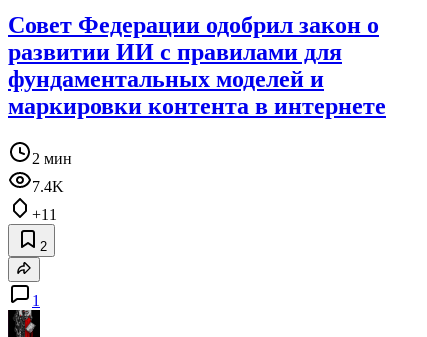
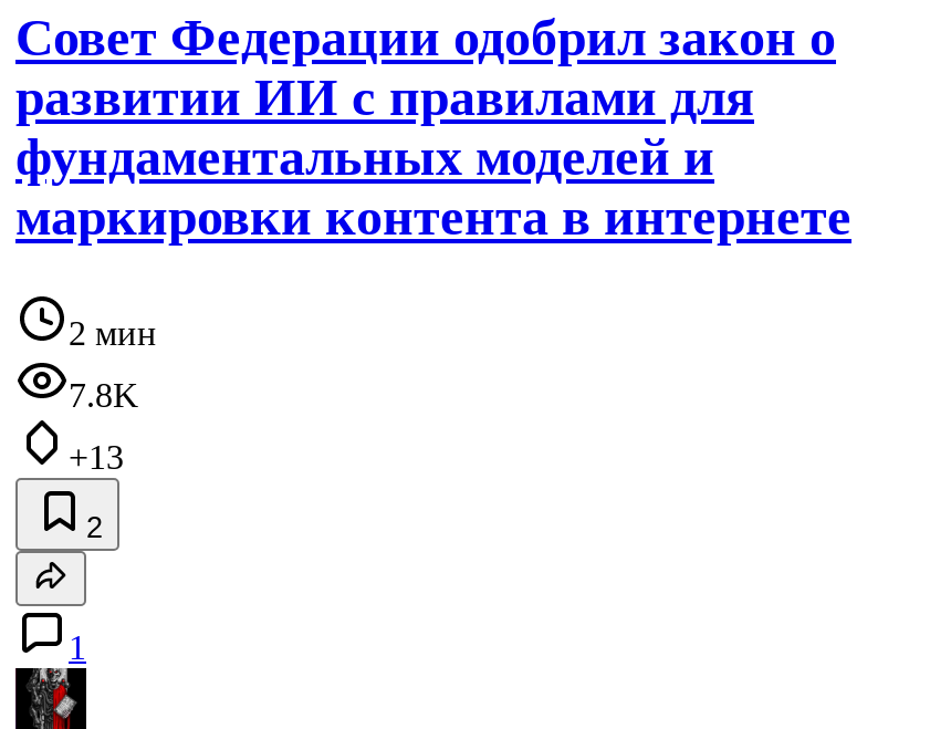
- 7.4K
+ 7.8K

- +11
+ +13
